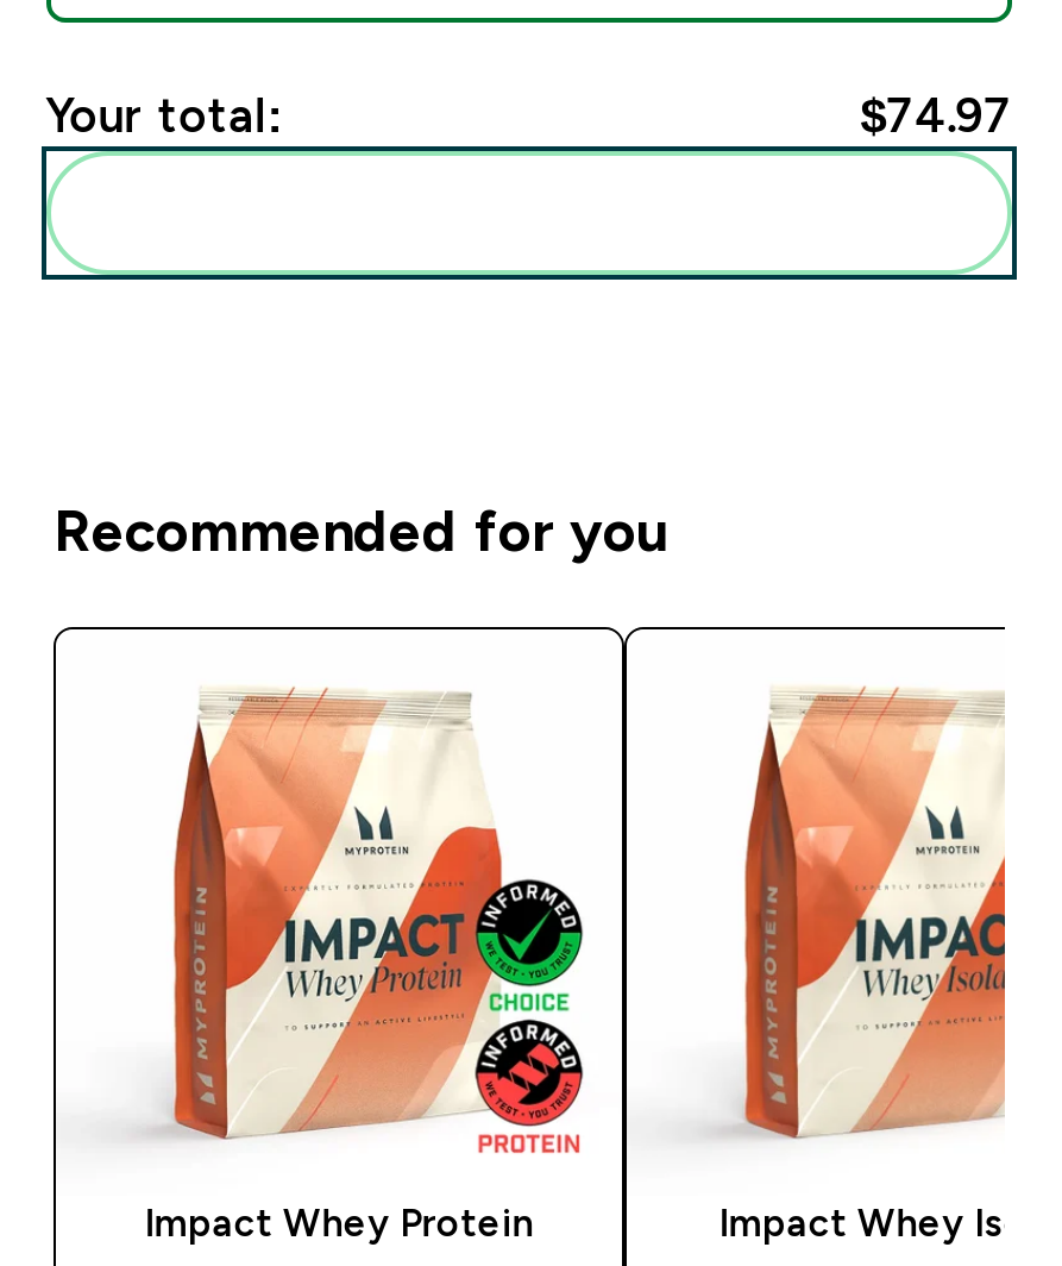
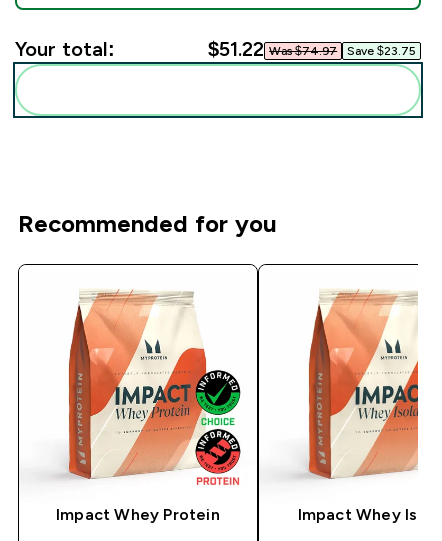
- $74.97
+ $51.22 Was $74.97
+ Save $23.75
